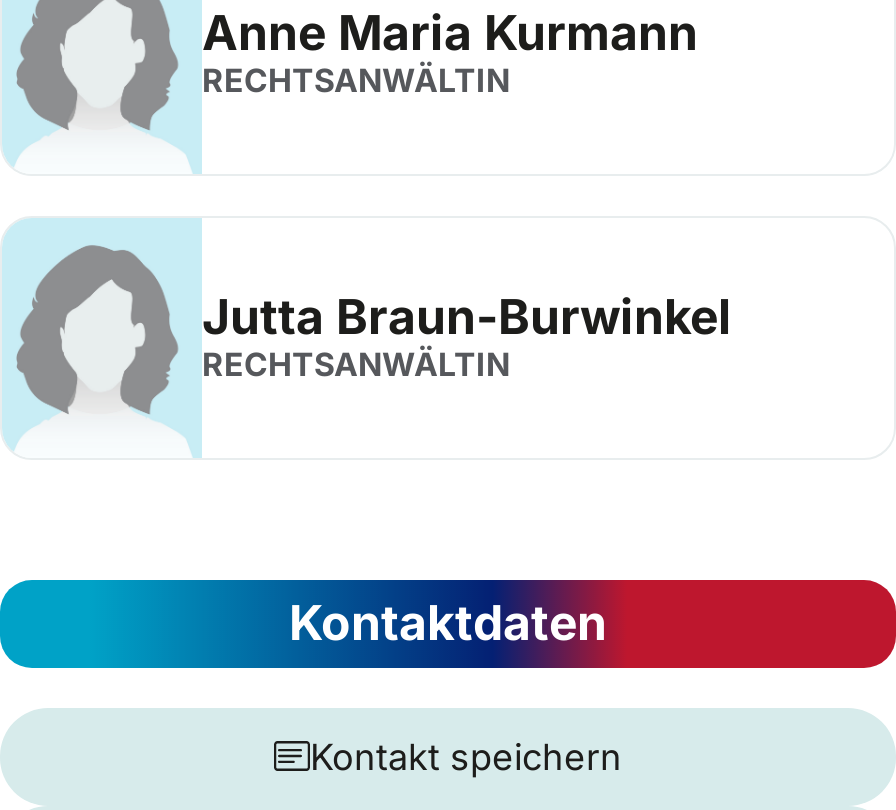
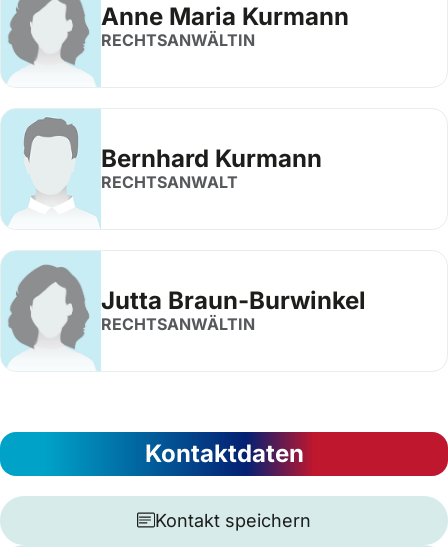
+ [image]
+ Bernhard Kurmann
+ RECHTSANWALT
